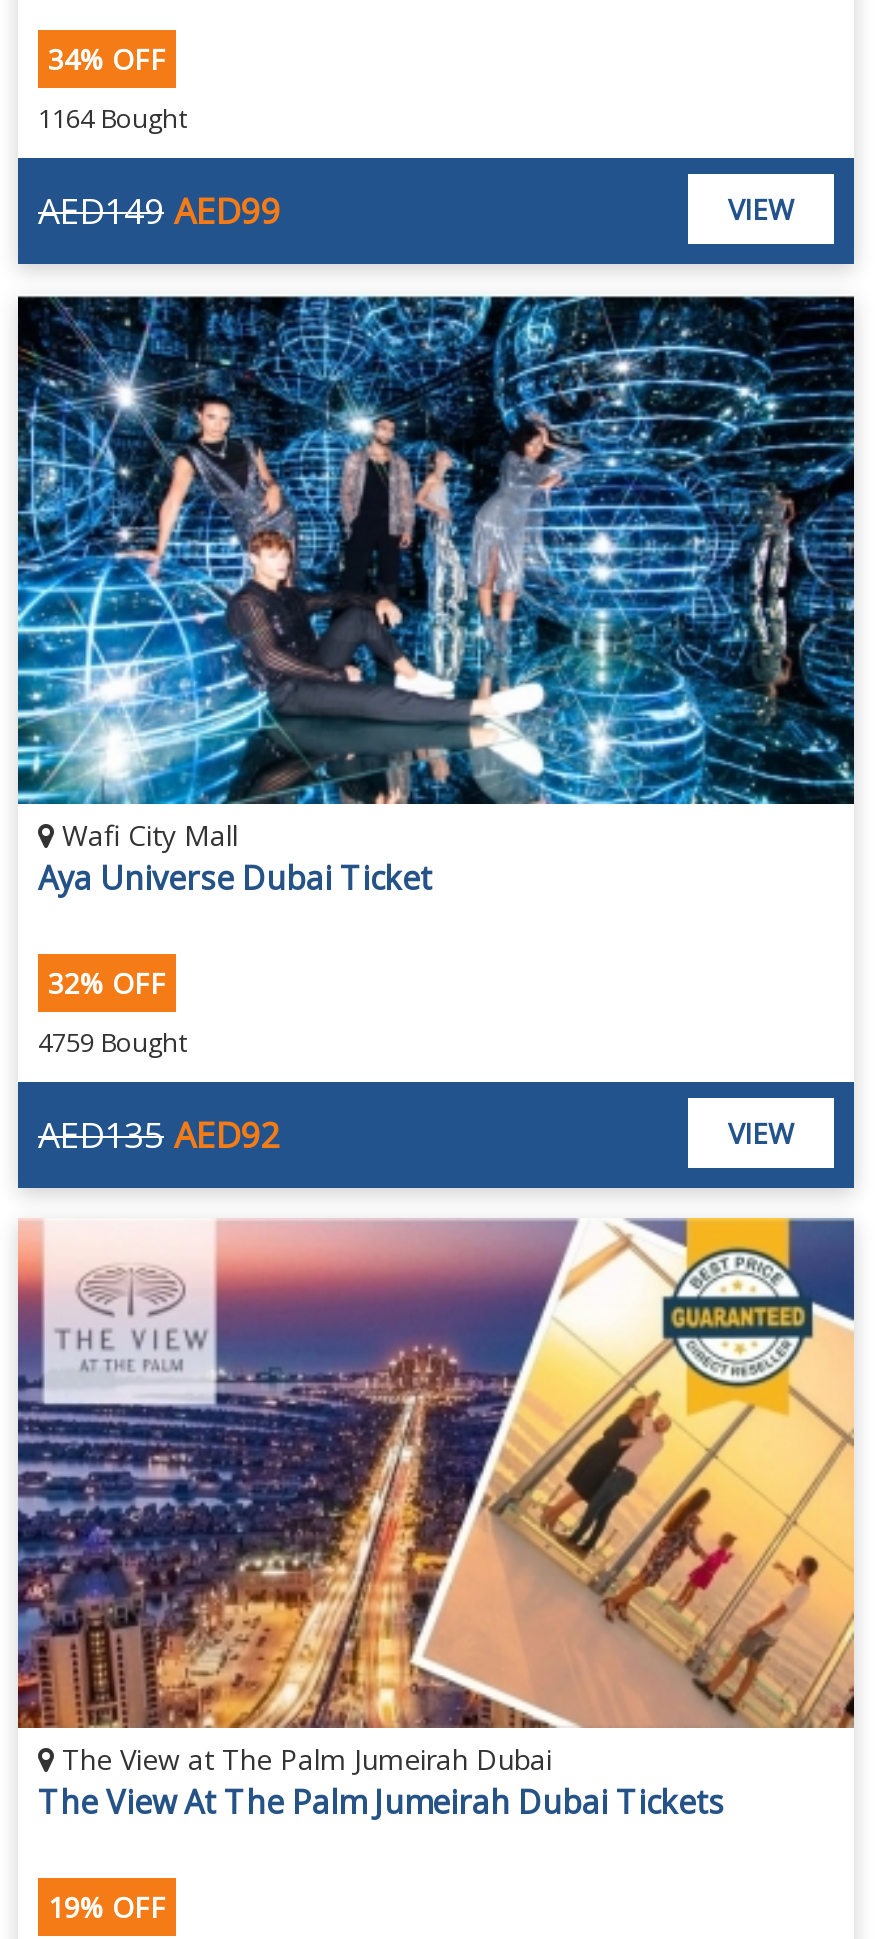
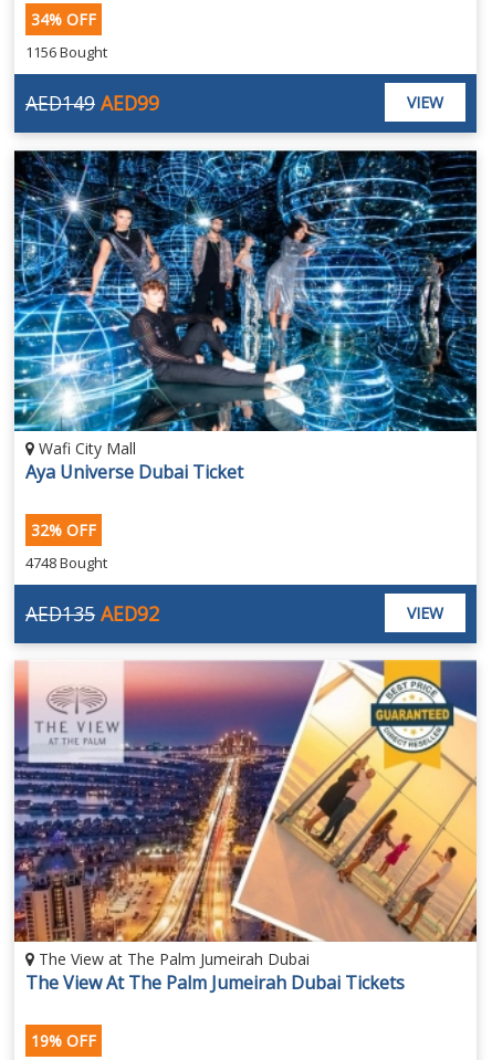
- 1164 Bought
+ 1156 Bought

- 4759 Bought
+ 4748 Bought
